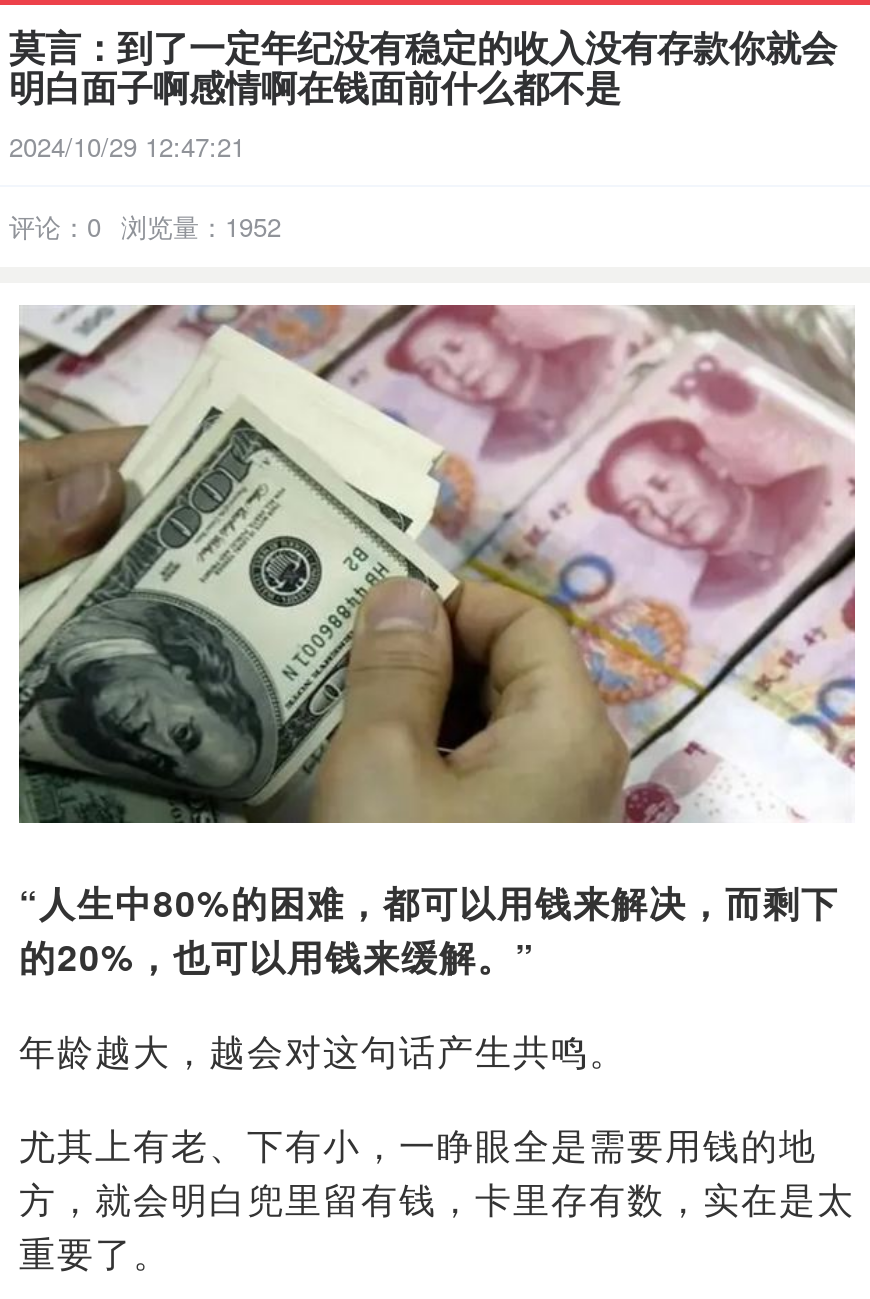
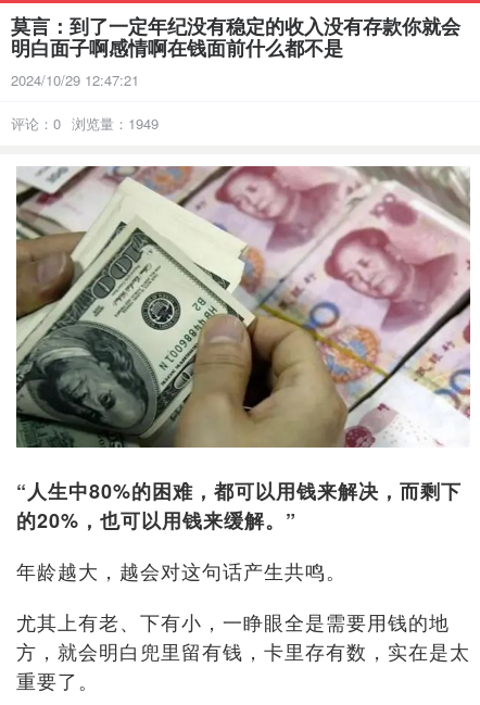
- 评论：0 浏览量：1952
+ 评论：0 浏览量：1949
